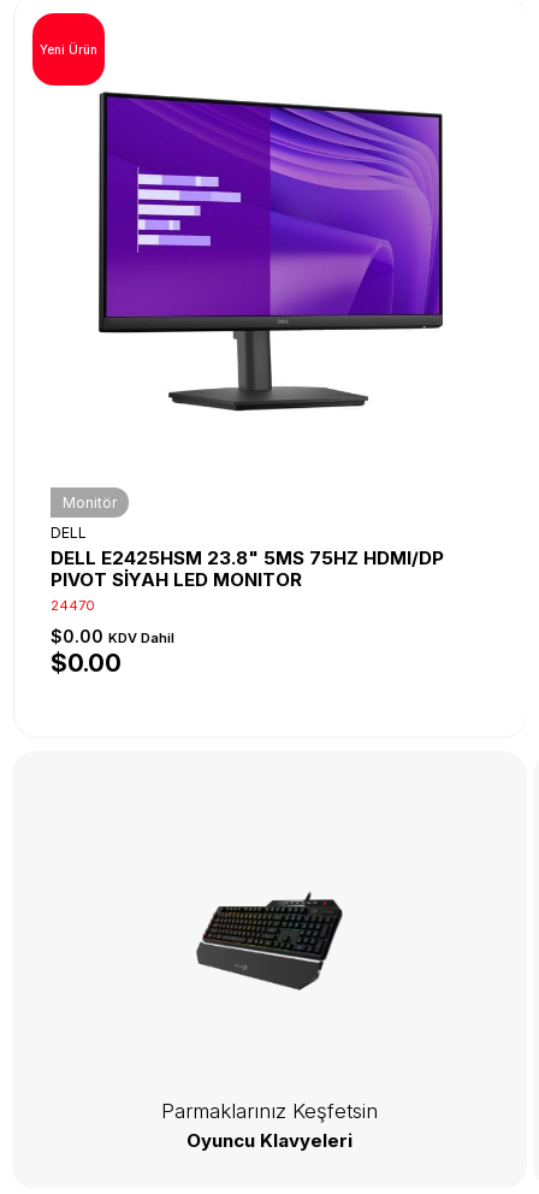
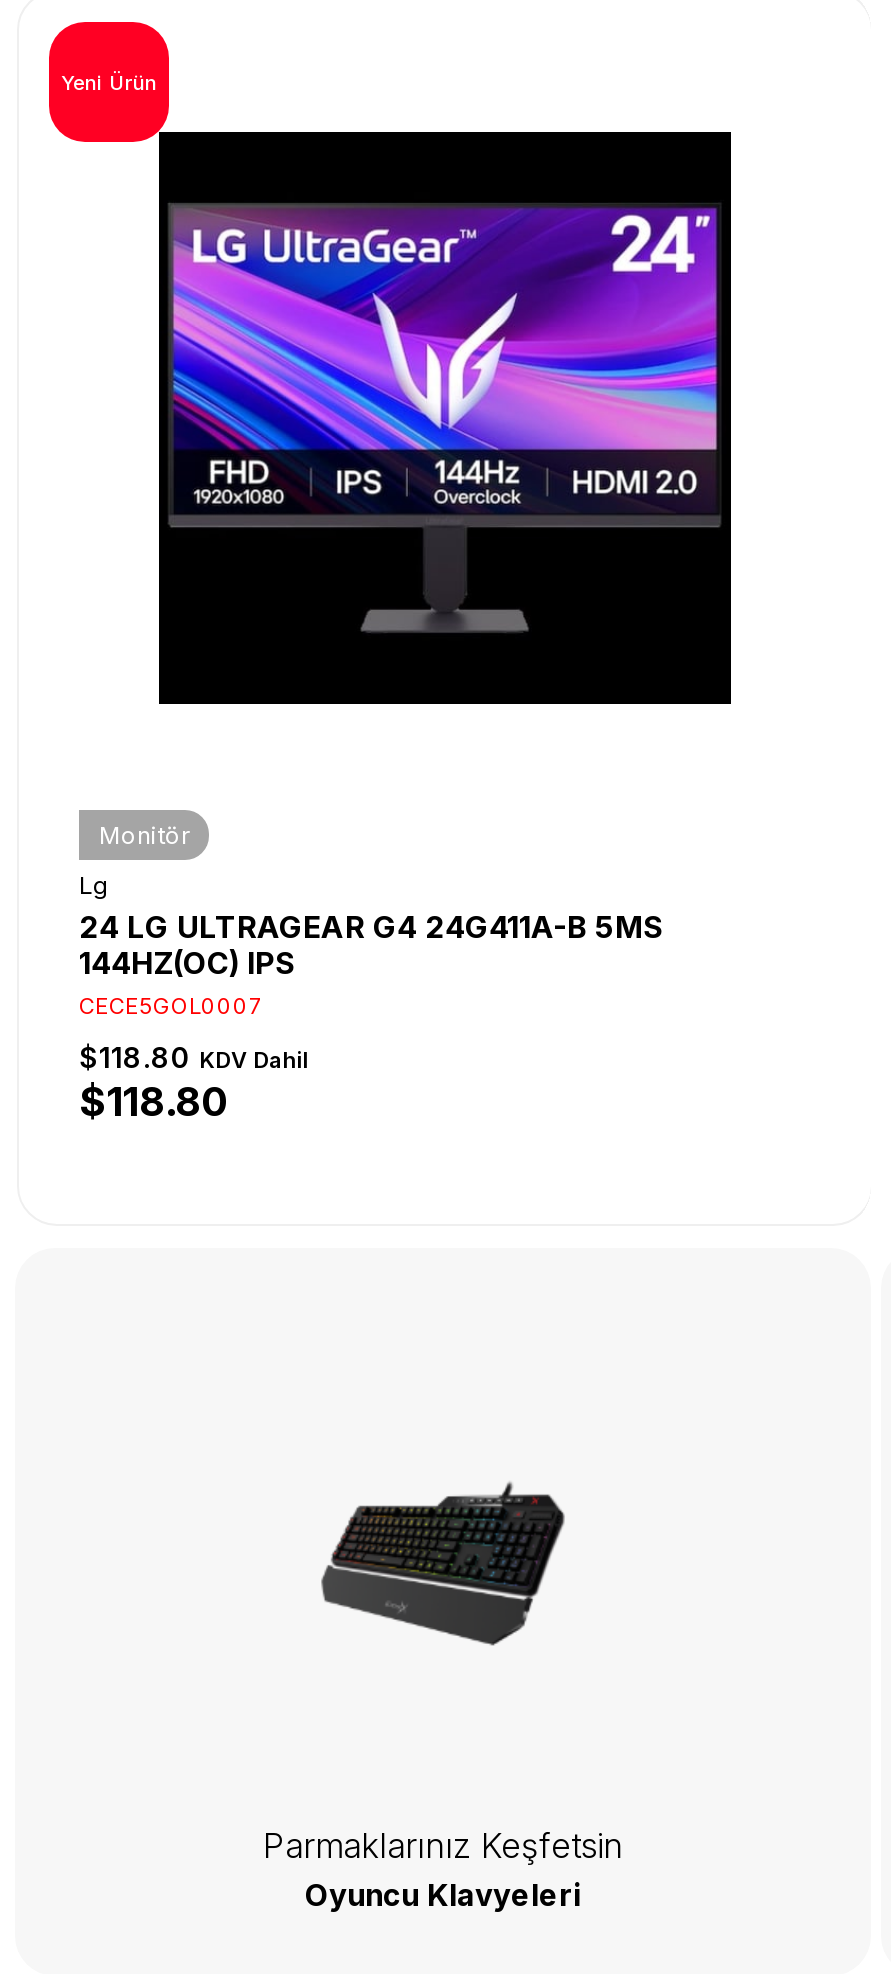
- [image]
+ [image]

- DELL
- DELL E2425HSM 23.8" 5MS 75HZ HDMI/DP
- PIVOT SİYAH LED MONITOR
- 24470
+ Lg
+ 24 LG ULTRAGEAR G4 24G411A-B 5MS
+ 144HZ(OC) IPS
+ CECE5GOL0007

- $0.00 KDV Dahil
- $0.00
+ $118.80 KDV Dahil
+ $118.80
